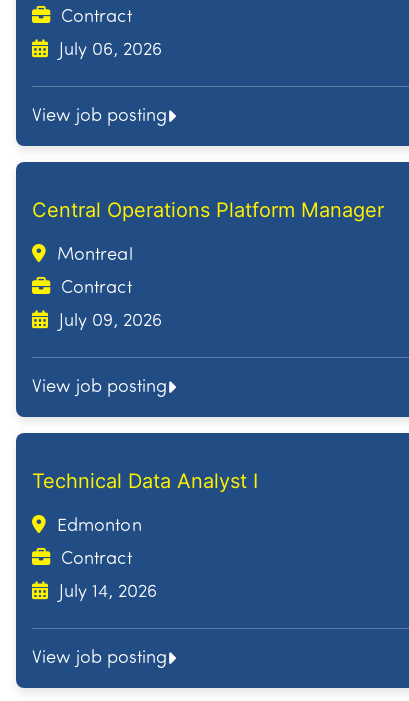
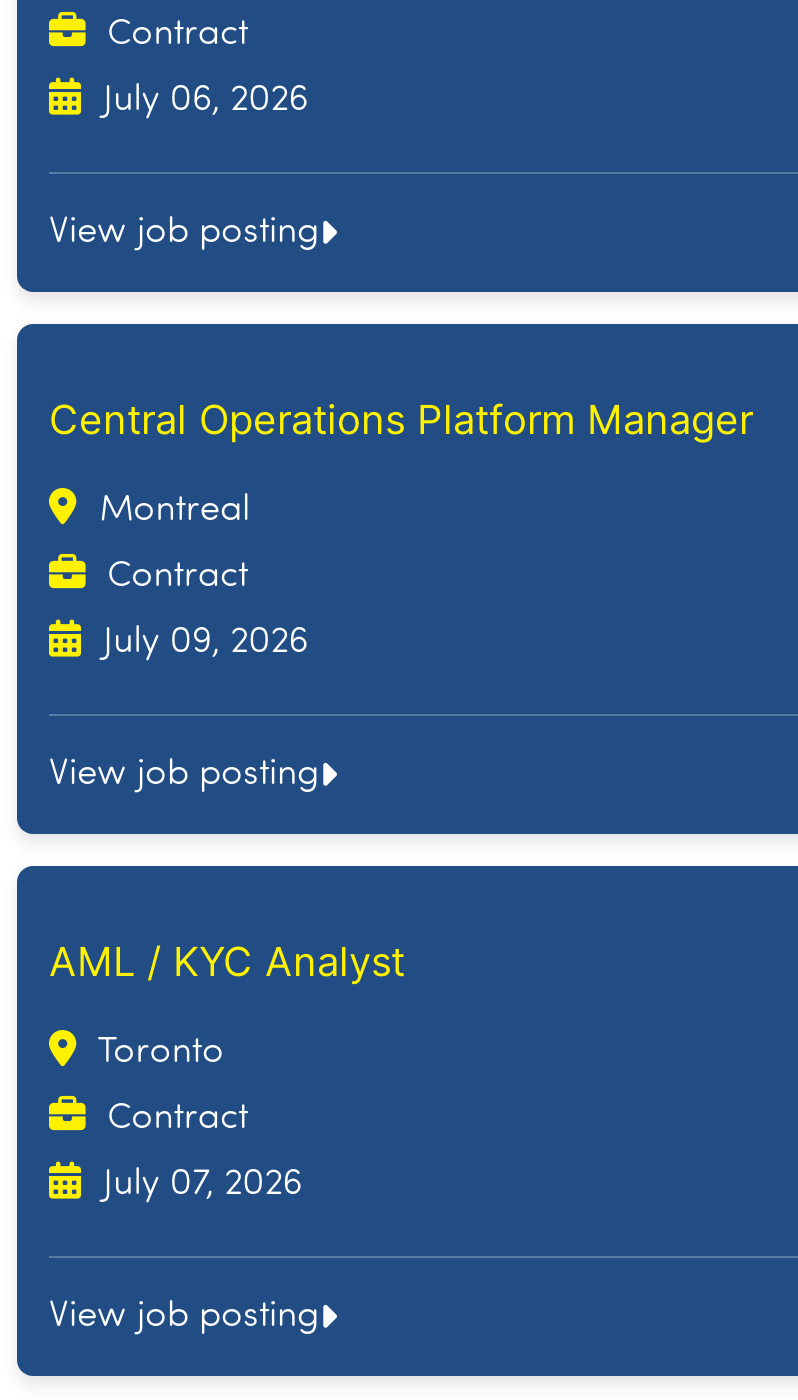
- Technical Data Analyst I
+ AML / KYC Analyst

- Edmonton
+ Toronto

- July 14, 2026
+ July 07, 2026
